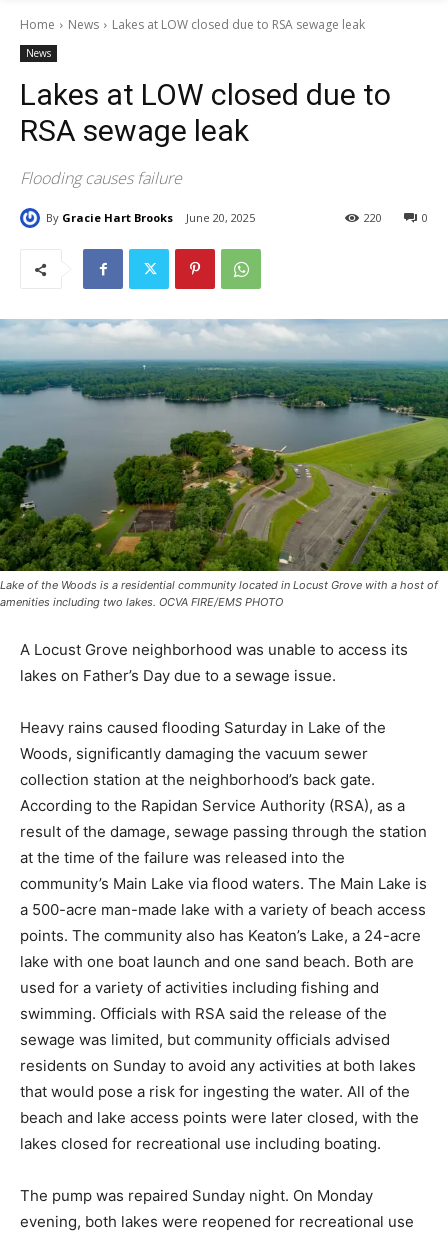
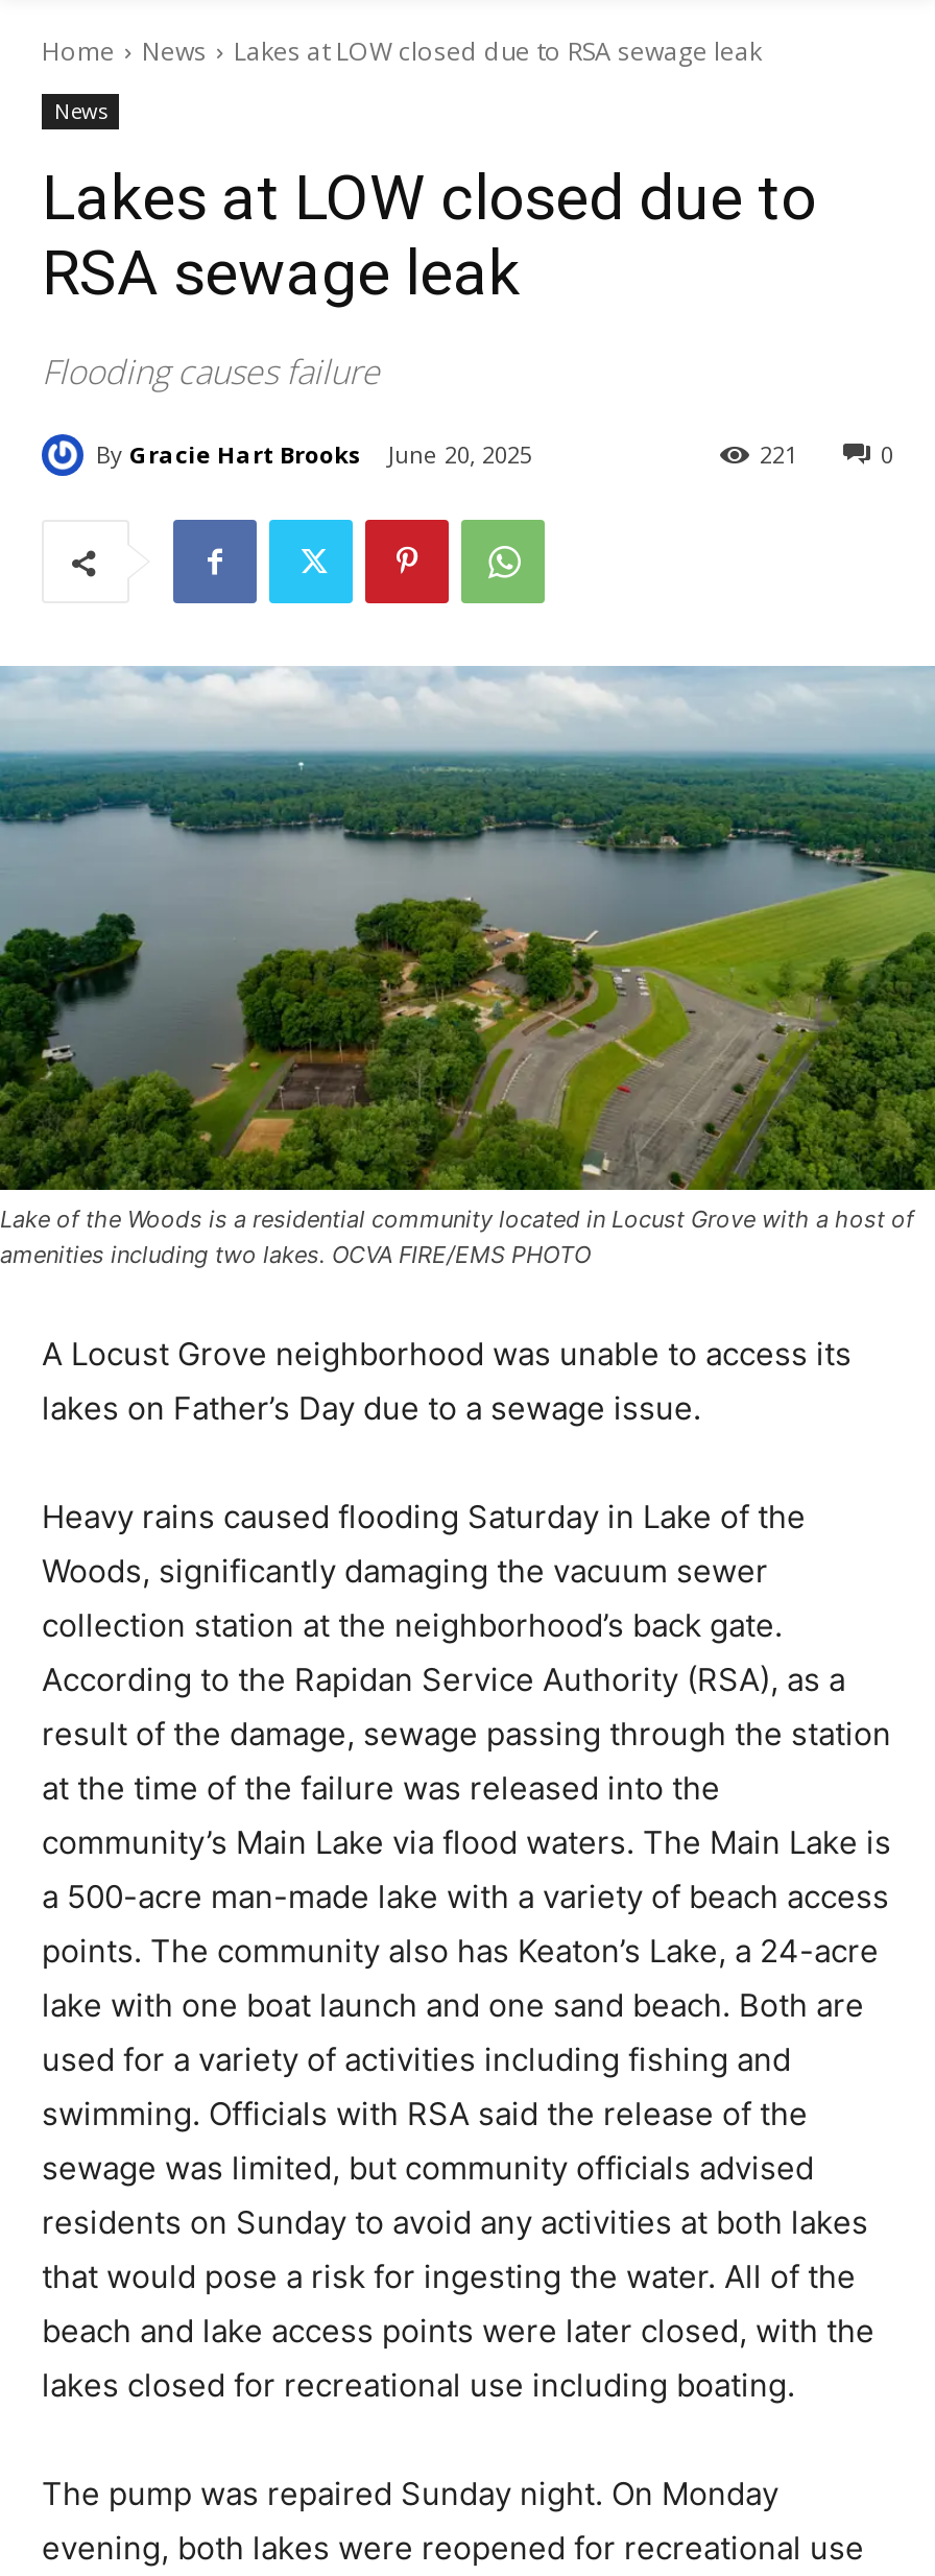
- 220
+ 221
